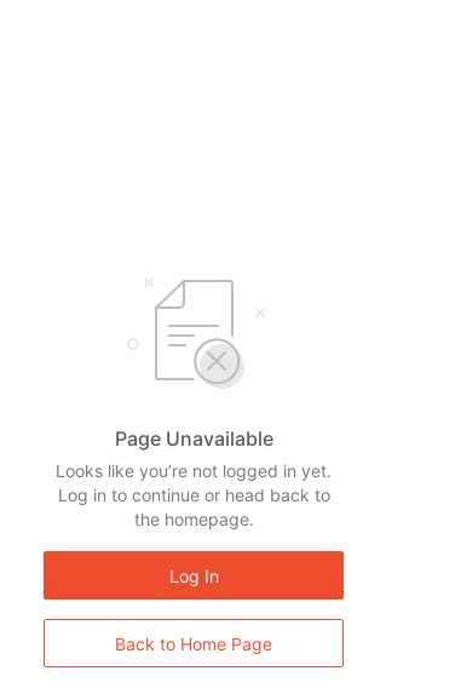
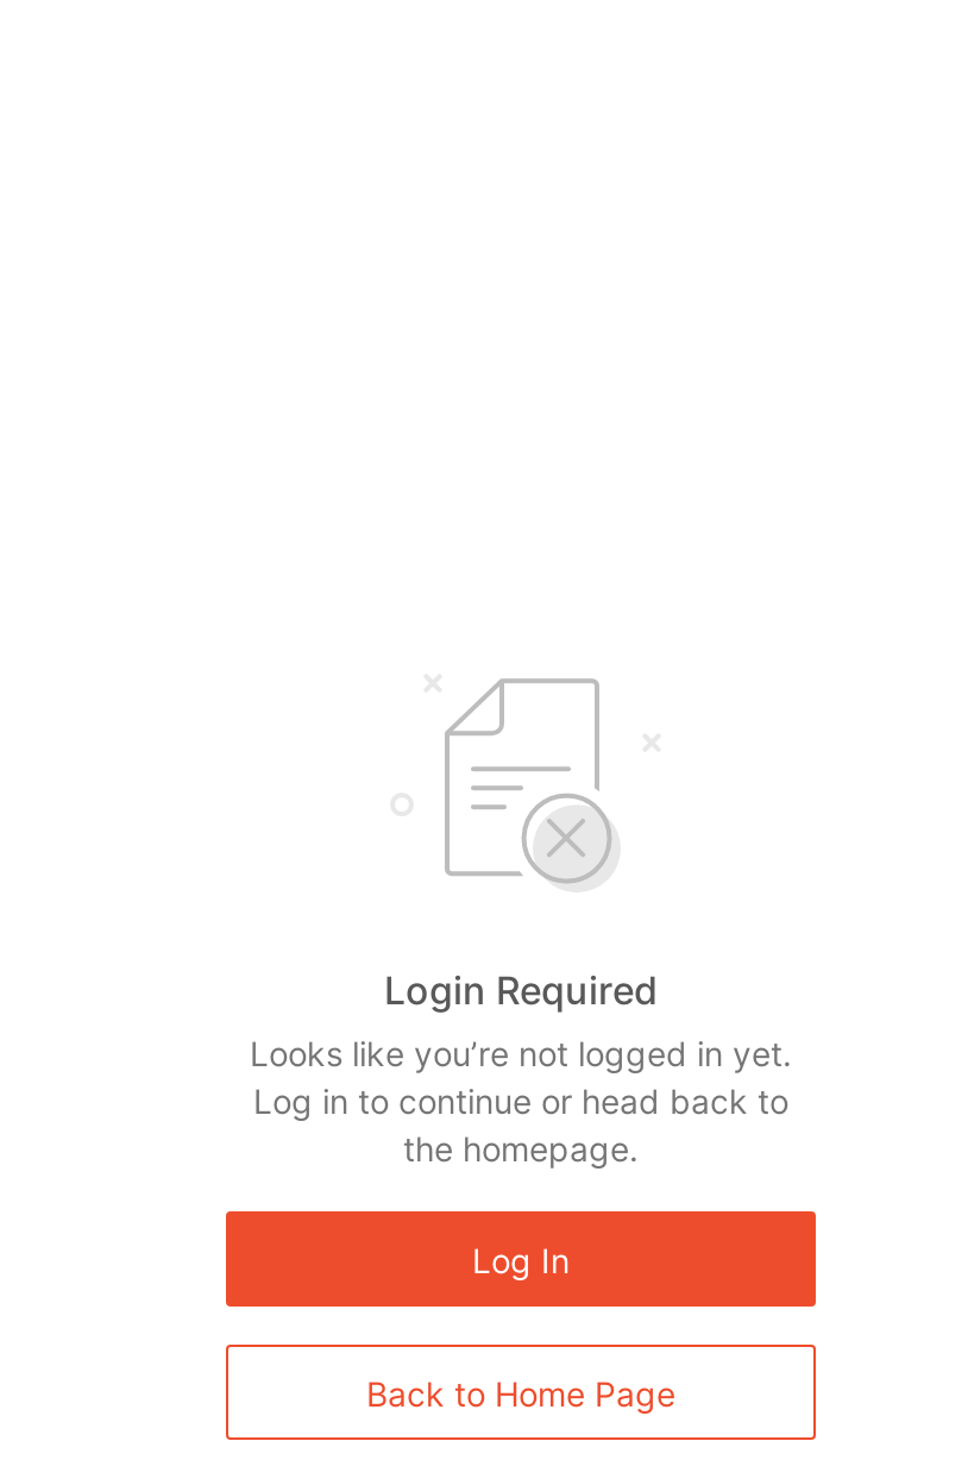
- Page Unavailable
+ Login Required
